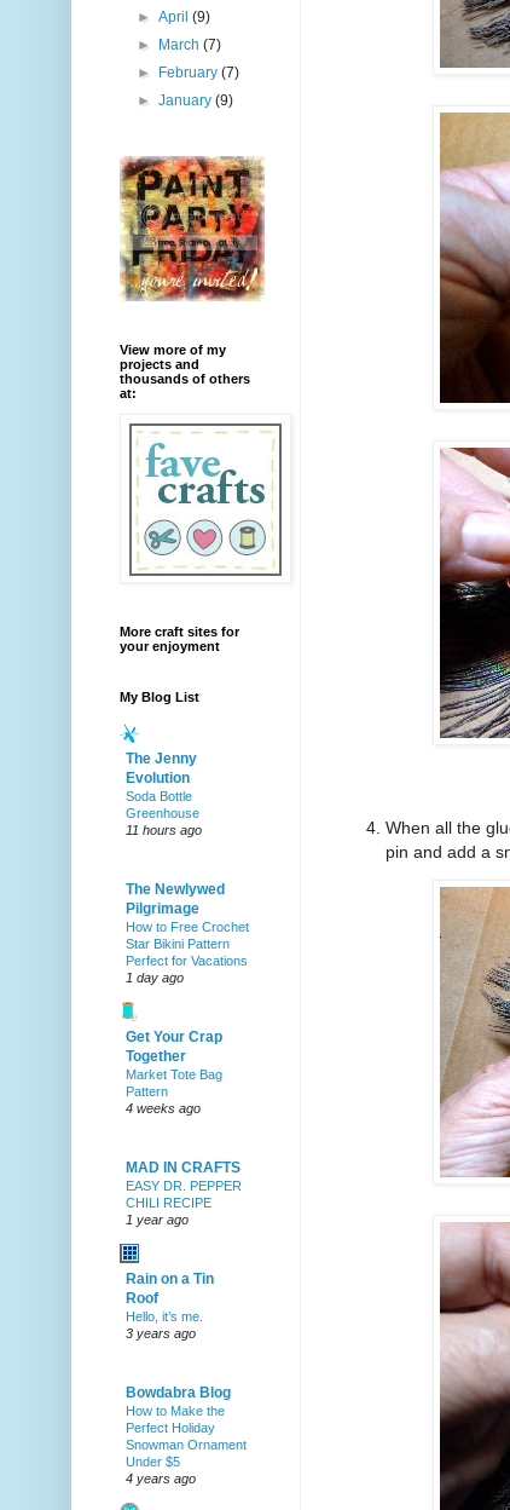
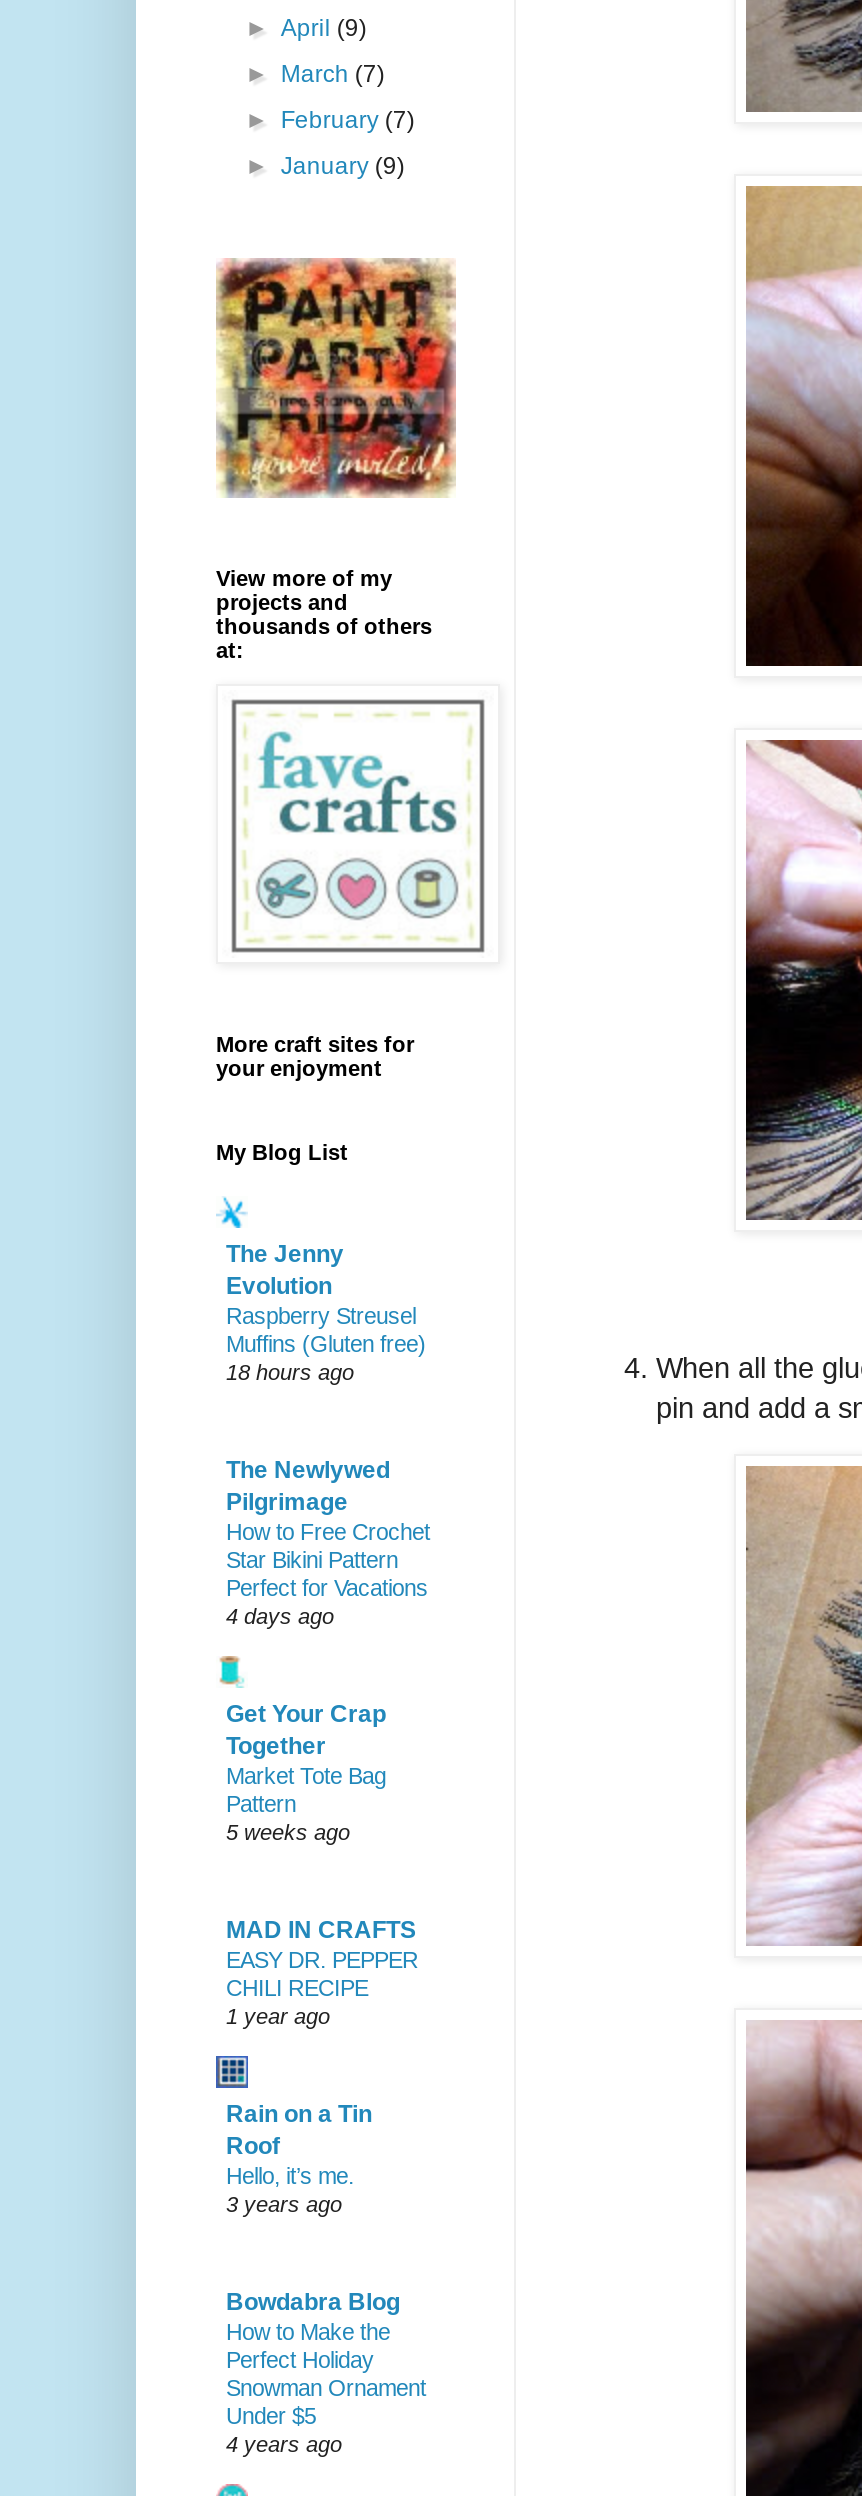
- Soda Bottle
- Greenhouse
- 11 hours ago
+ Raspberry Streusel
+ Muffins (Gluten free)
+ 18 hours ago

- 1 day ago
+ 4 days ago

- 4 weeks ago
+ 5 weeks ago
